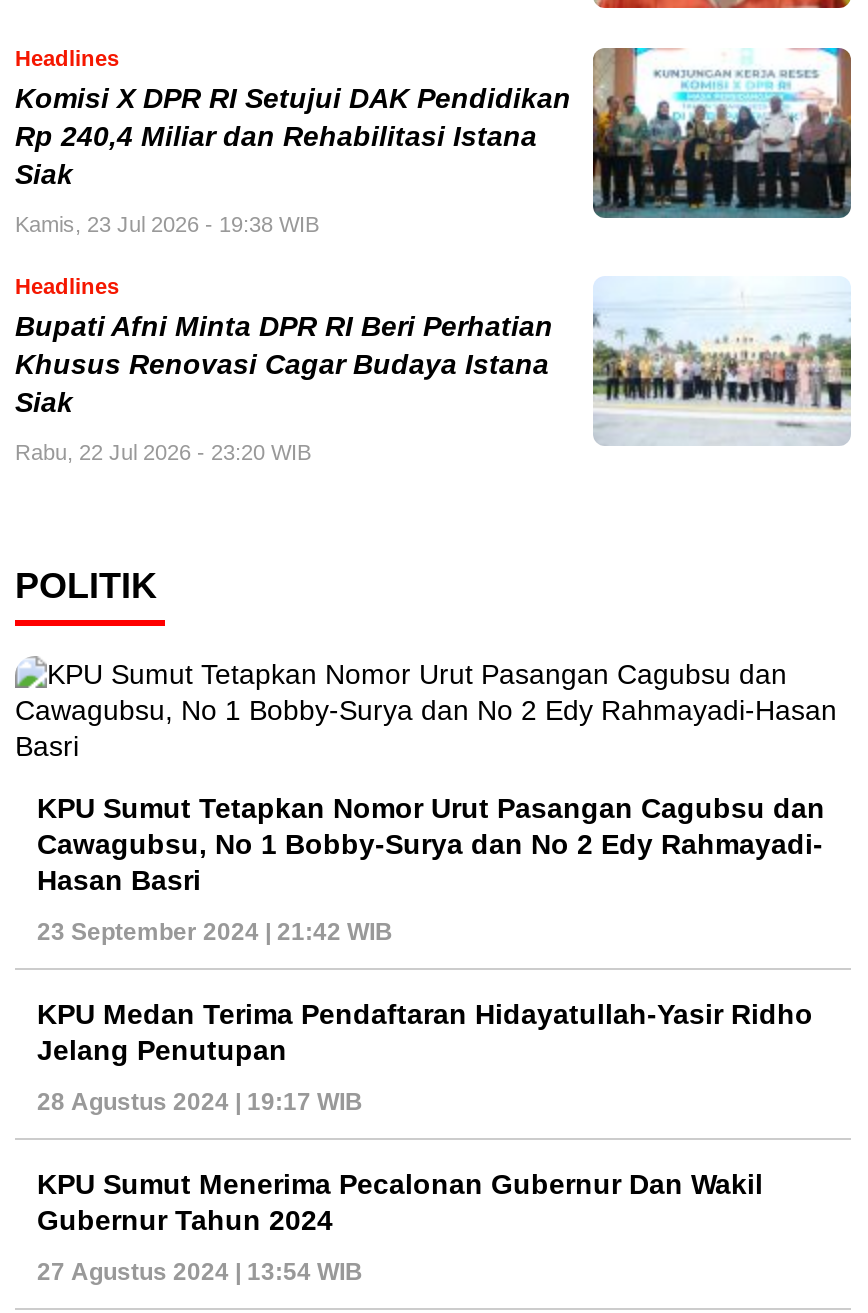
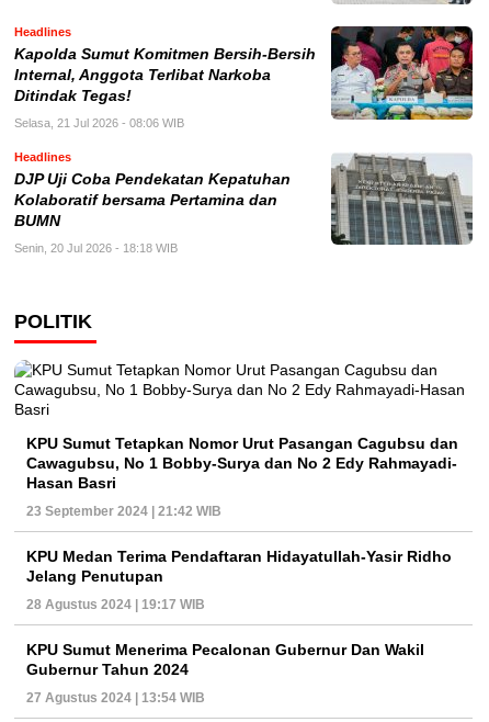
- [image]
- Komisi X DPR RI Setujui DAK Pendidikan
- Rp 240,4 Miliar dan Rehabilitasi Istana
- Siak
+ [image]
+ Kapolda Sumut Komitmen Bersih-Bersih
+ Internal, Anggota Terlibat Narkoba
+ Ditindak Tegas!

- Kamis, 23 Jul 2026 - 19:38 WIB
+ Selasa, 21 Jul 2026 - 08:06 WIB

- [image]
- Bupati Afni Minta DPR RI Beri Perhatian
- Khusus Renovasi Cagar Budaya Istana
- Siak
+ [image]
+ DJP Uji Coba Pendekatan Kepatuhan
+ Kolaboratif bersama Pertamina dan
+ BUMN

- Rabu, 22 Jul 2026 - 23:20 WIB
+ Senin, 20 Jul 2026 - 18:18 WIB
